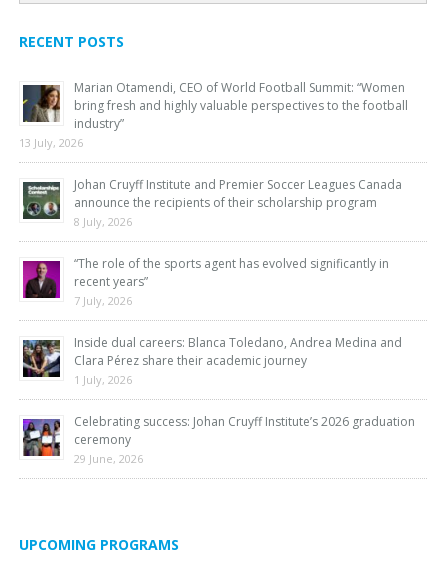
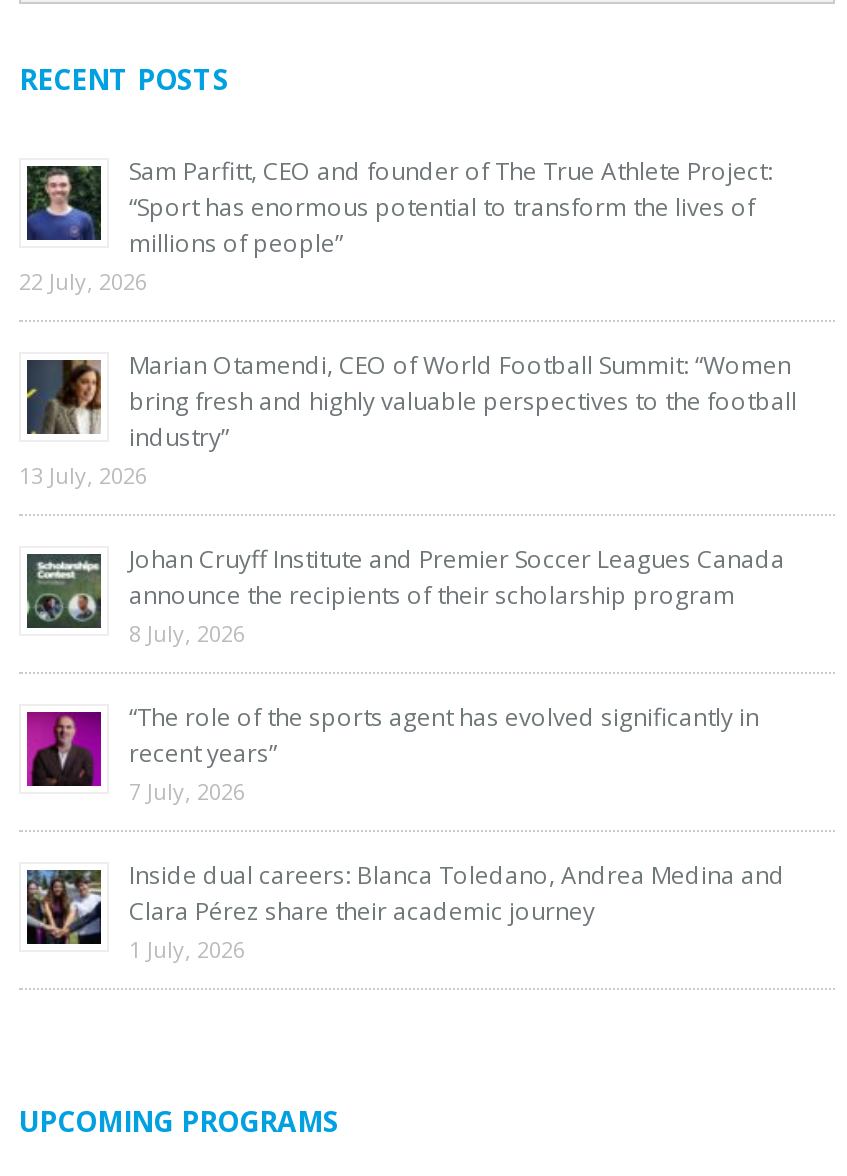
+ [image]
+ Sam Parfitt, CEO and founder of The True Athlete Project:
+ “Sport has enormous potential to transform the lives of
+ millions of people”
+ 22 July, 2026

moved down: [image] | Marian Otamendi, CEO of World Football Summit: “Women | bring fresh and highly valuable perspectives to the football | ... | Clara Pérez share their academic journey | 1 July, 2026

- [image]
- Celebrating success: Johan Cruyff Institute’s 2026 graduation
- ceremony
- 29 June, 2026
